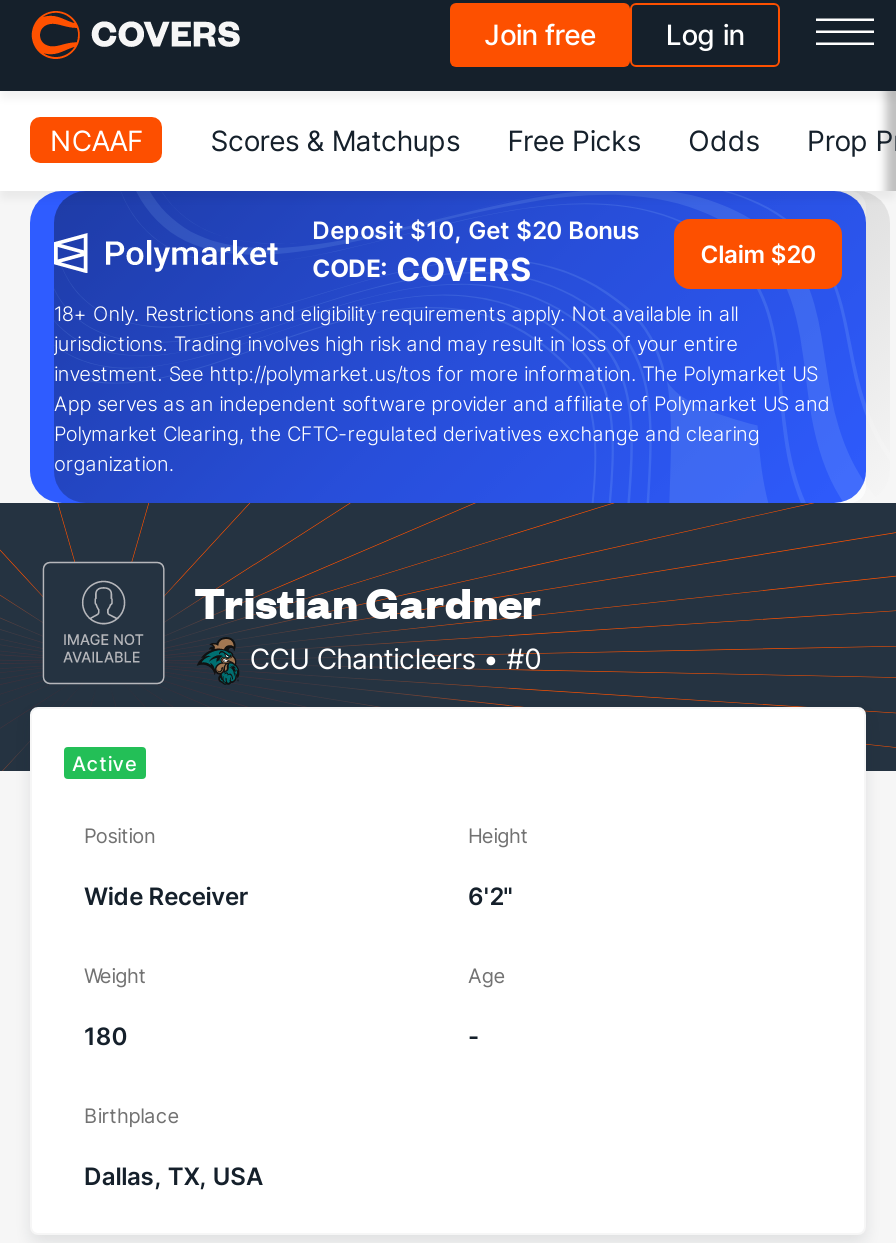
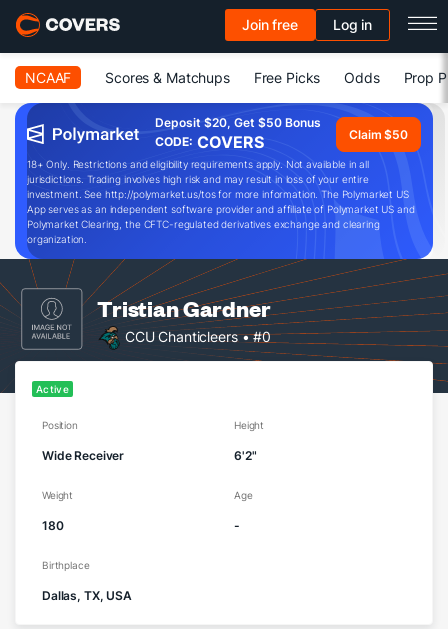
- Deposit $10, Get $20 Bonus
+ Deposit $20, Get $50 Bonus

- Claim $20
+ Claim $50
